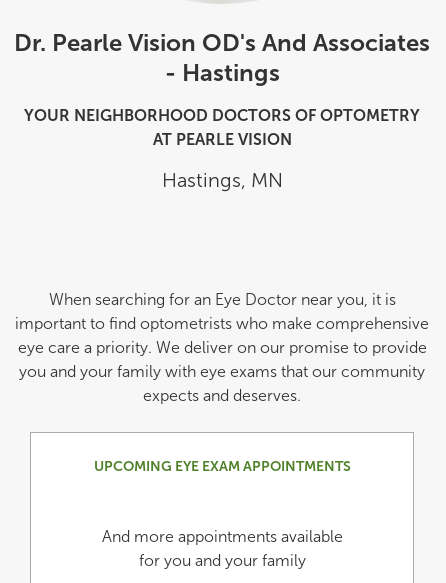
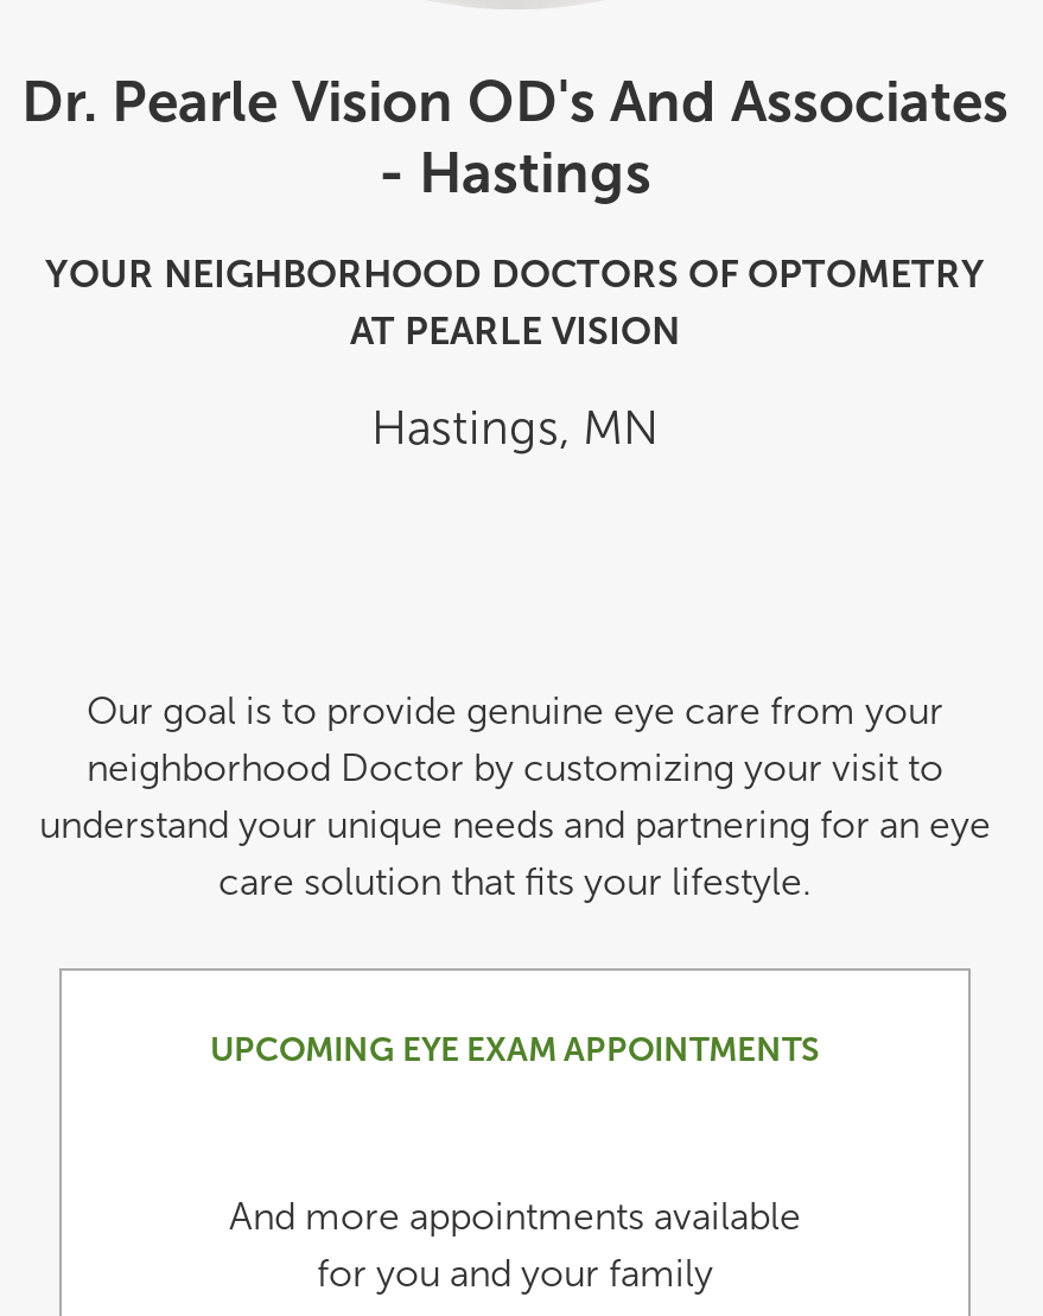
- When searching for an Eye Doctor near you, it is
- important to find optometrists who make comprehensive
- eye care a priority. We deliver on our promise to provide
- you and your family with eye exams that our community
- expects and deserves.
+ Our goal is to provide genuine eye care from your
+ neighborhood Doctor by customizing your visit to
+ understand your unique needs and partnering for an eye
+ care solution that fits your lifestyle.
